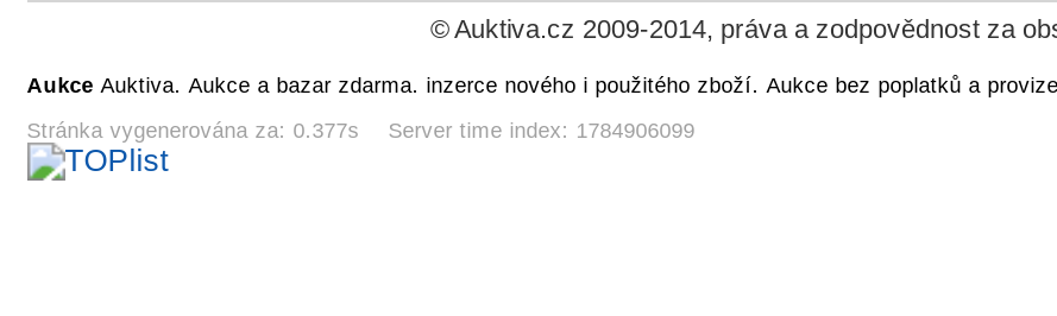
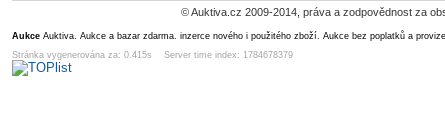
- Stránka vygenerována za: 0.377s Server time index: 1784906099
+ Stránka vygenerována za: 0.415s Server time index: 1784678379
